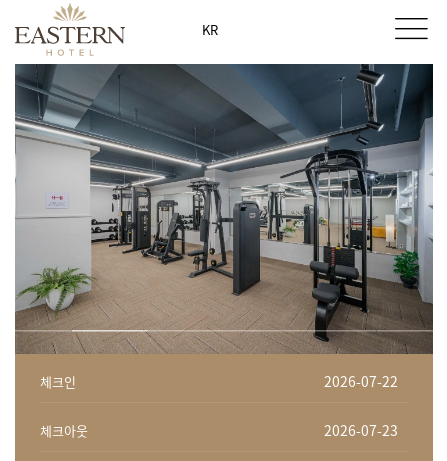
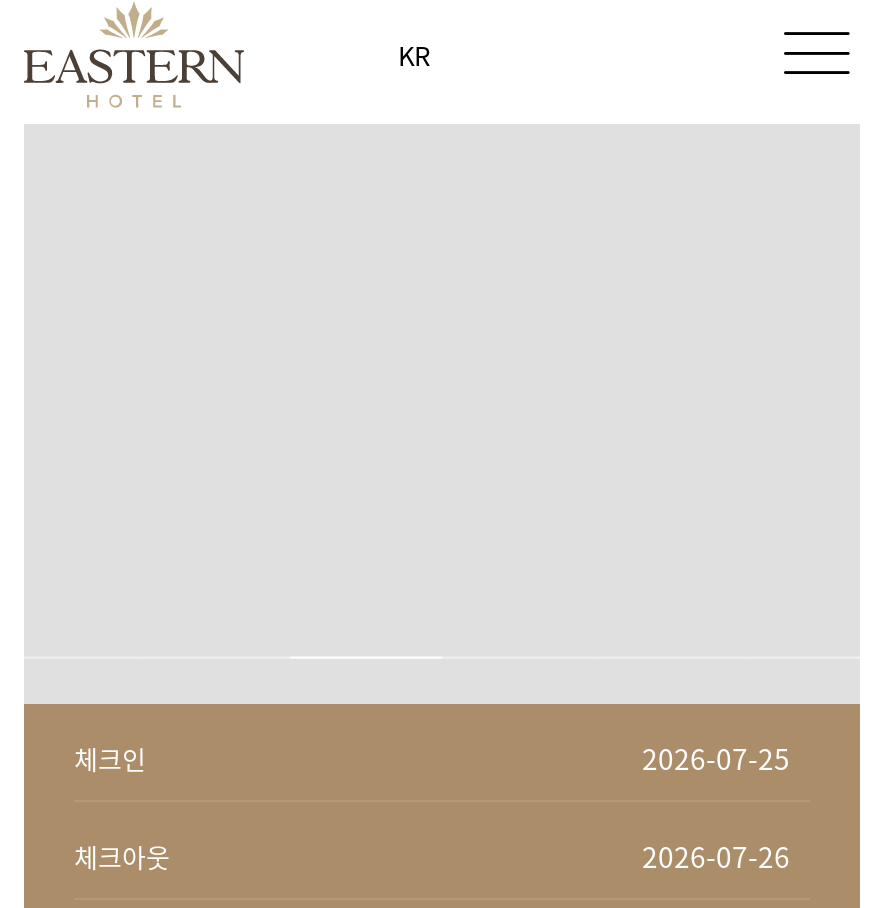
- [image]
